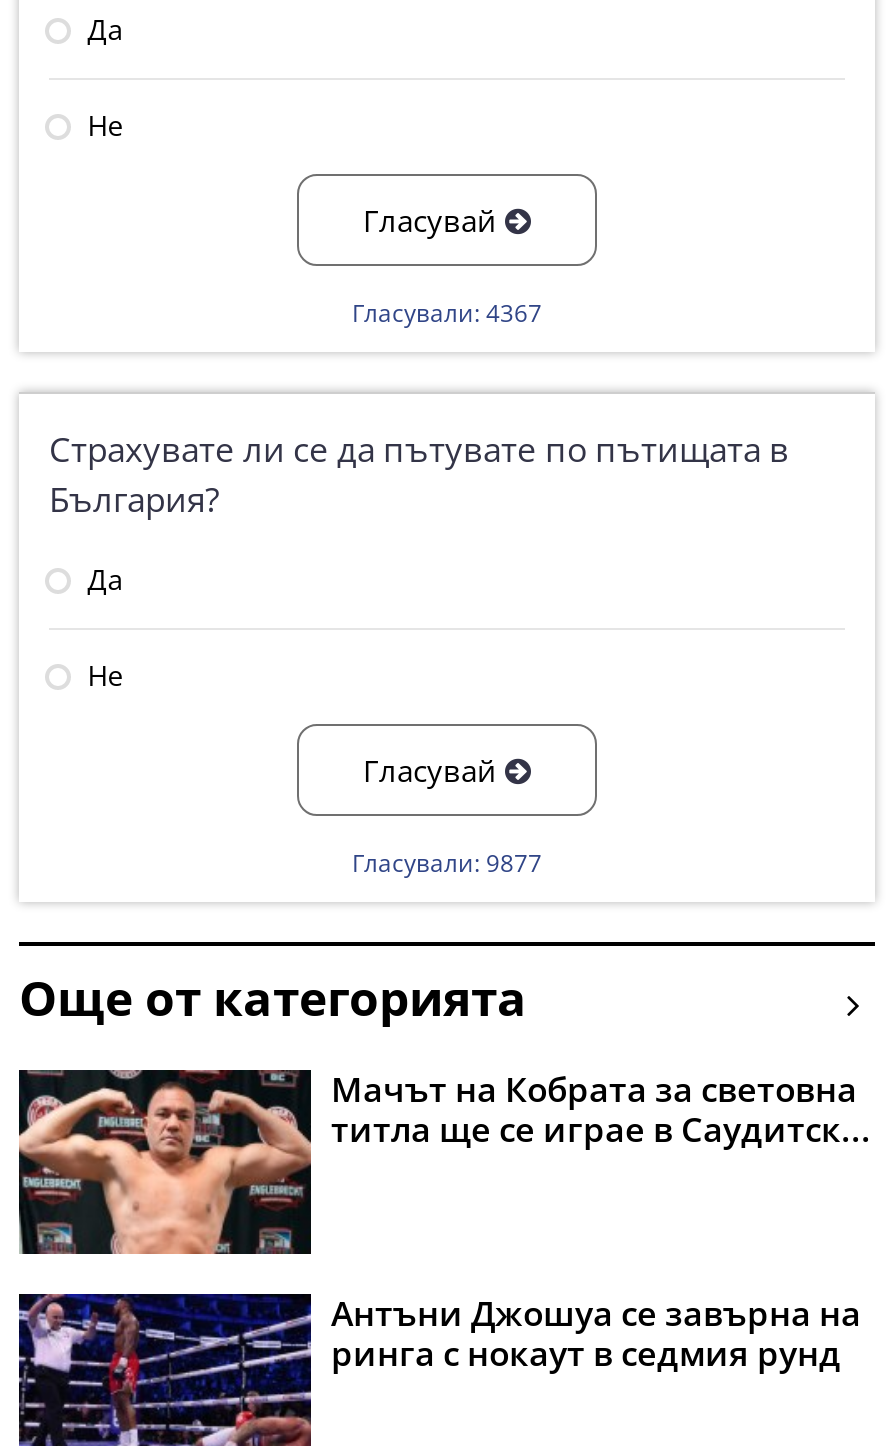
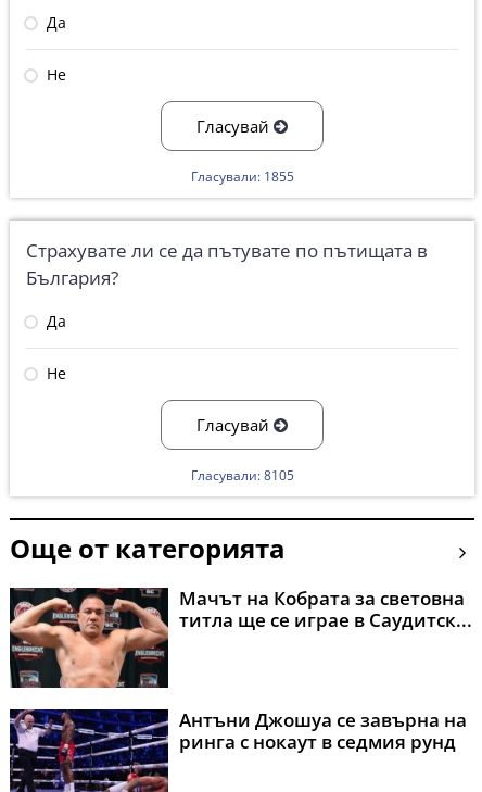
- Гласували: 4367
+ Гласували: 1855

- Гласували: 9877
+ Гласували: 8105
